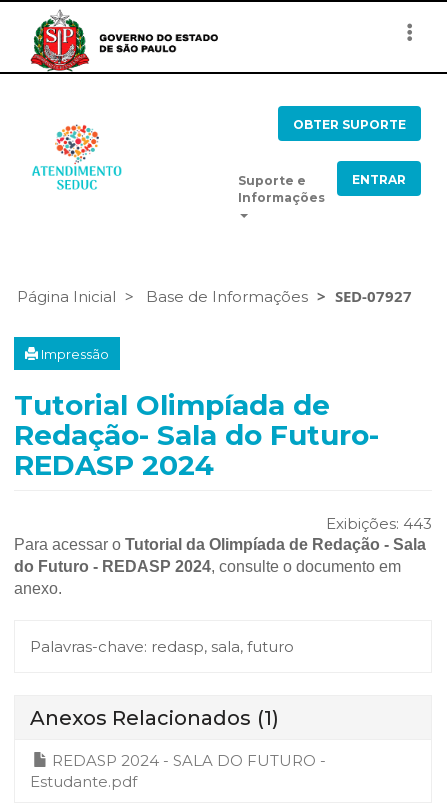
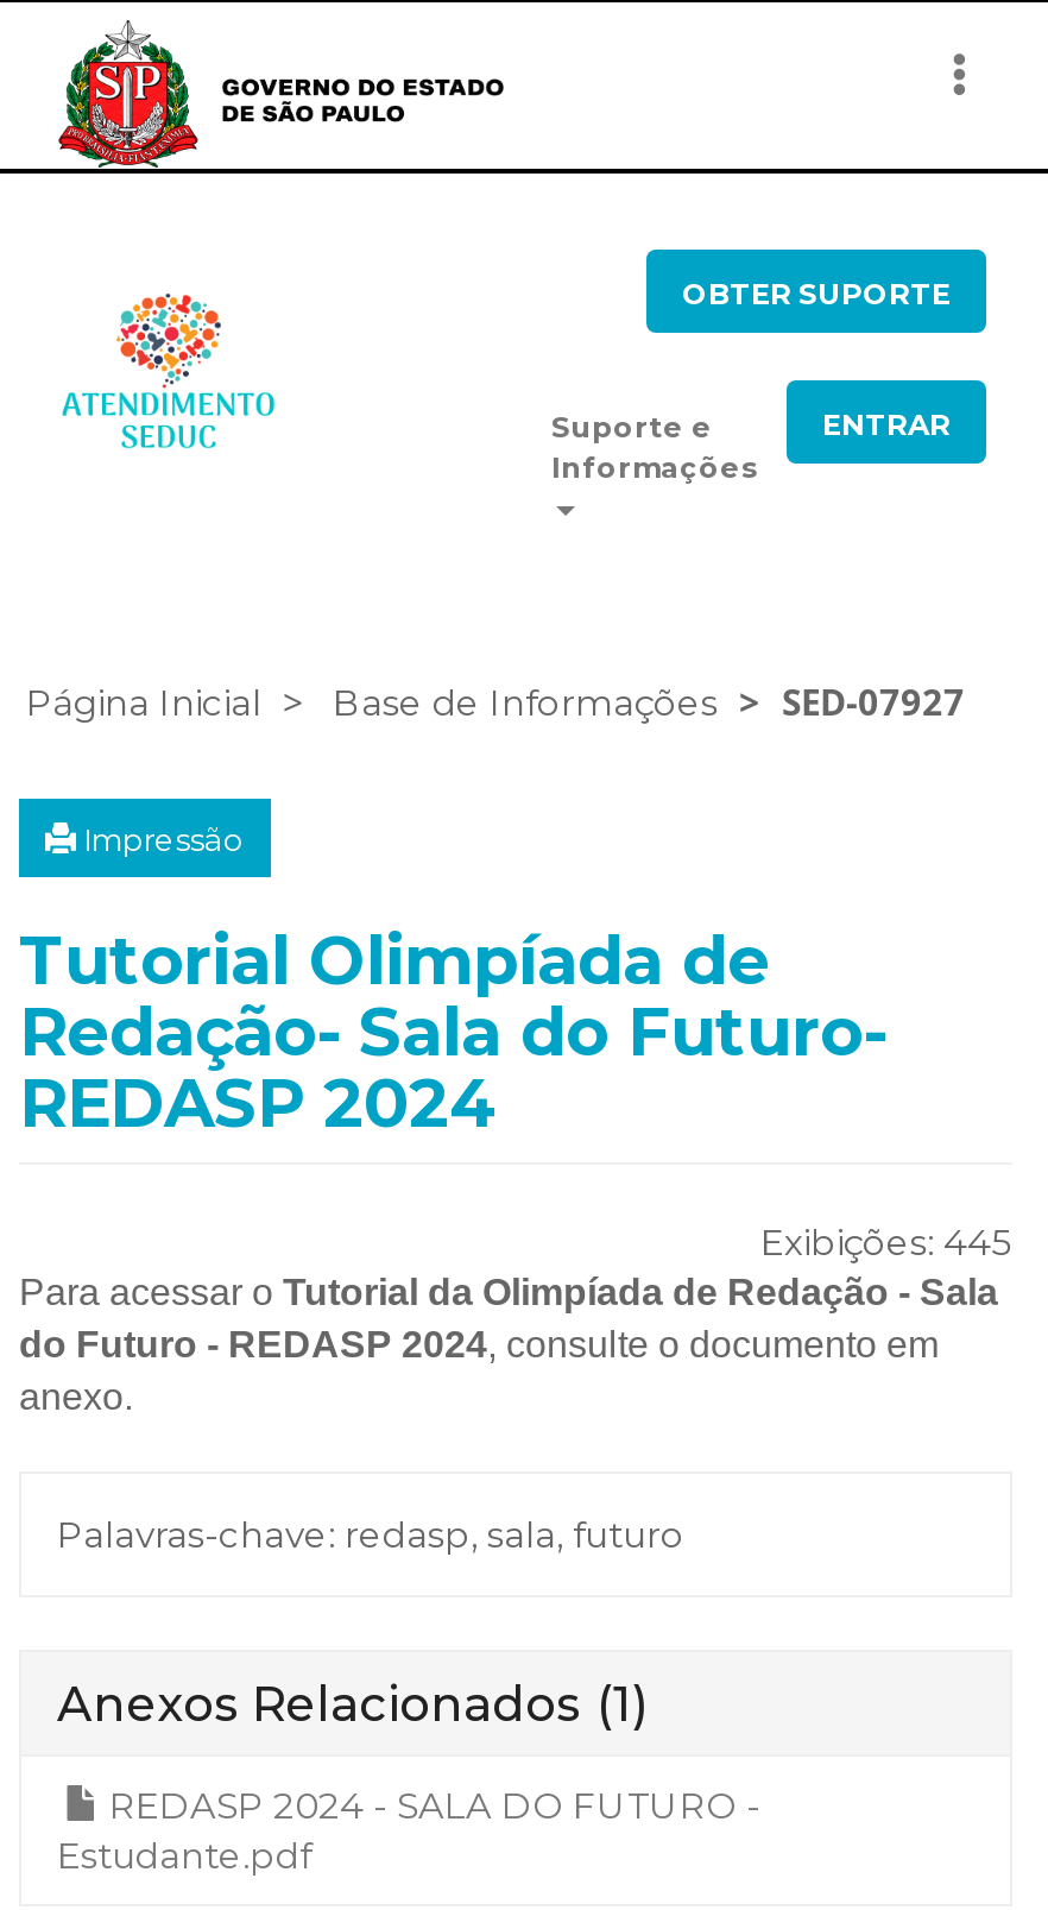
- Exibições: 443
+ Exibições: 445
